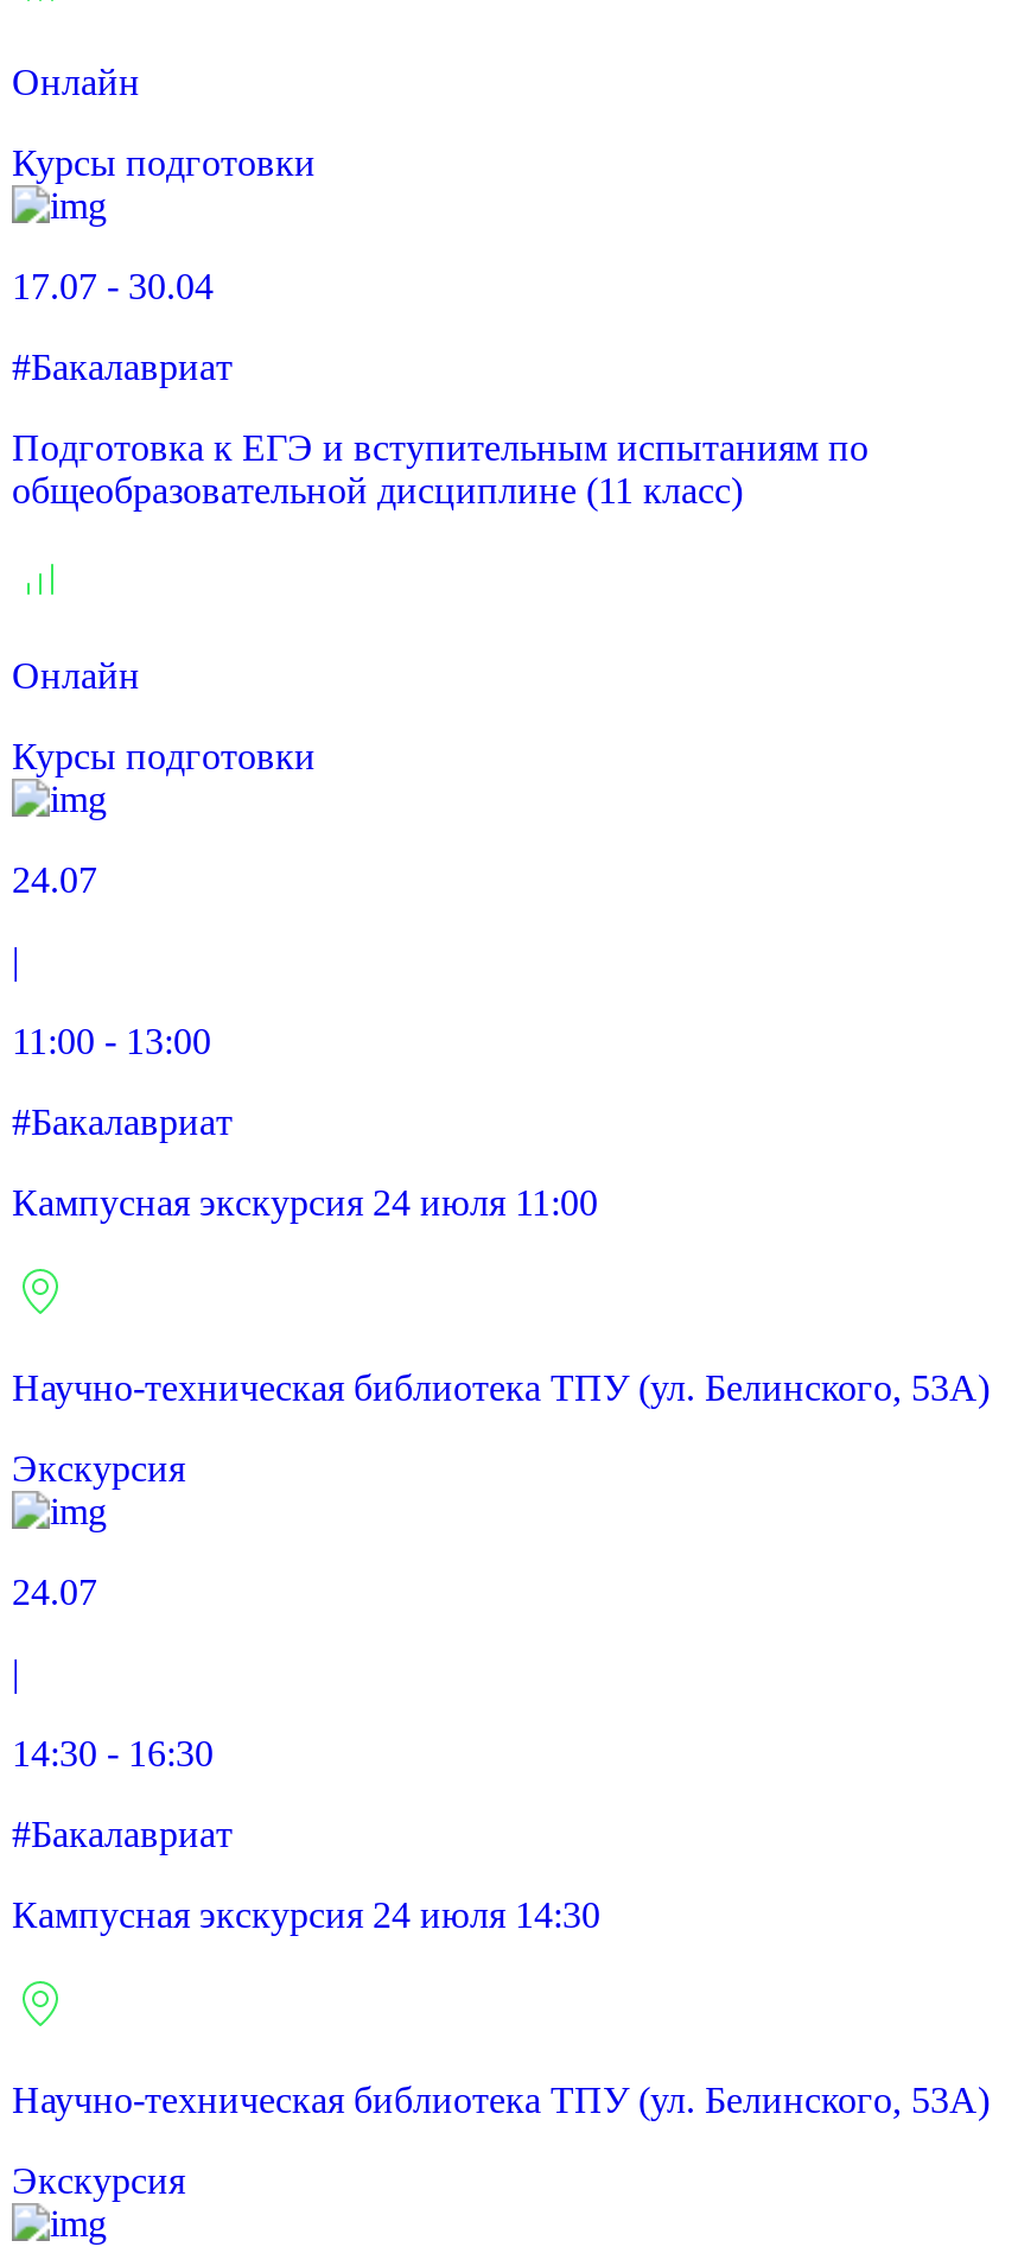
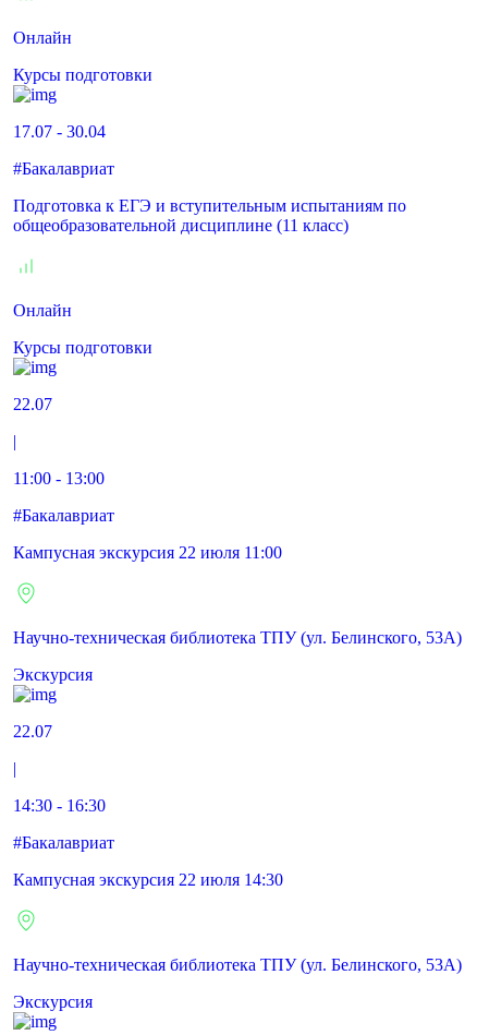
- 24.07
+ 22.07

- Кампусная экскурсия 24 июля 11:00
+ Кампусная экскурсия 22 июля 11:00

- 24.07
+ 22.07

- Кампусная экскурсия 24 июля 14:30
+ Кампусная экскурсия 22 июля 14:30
